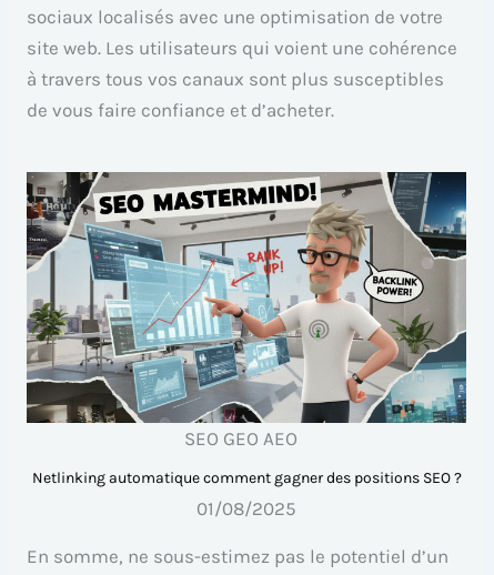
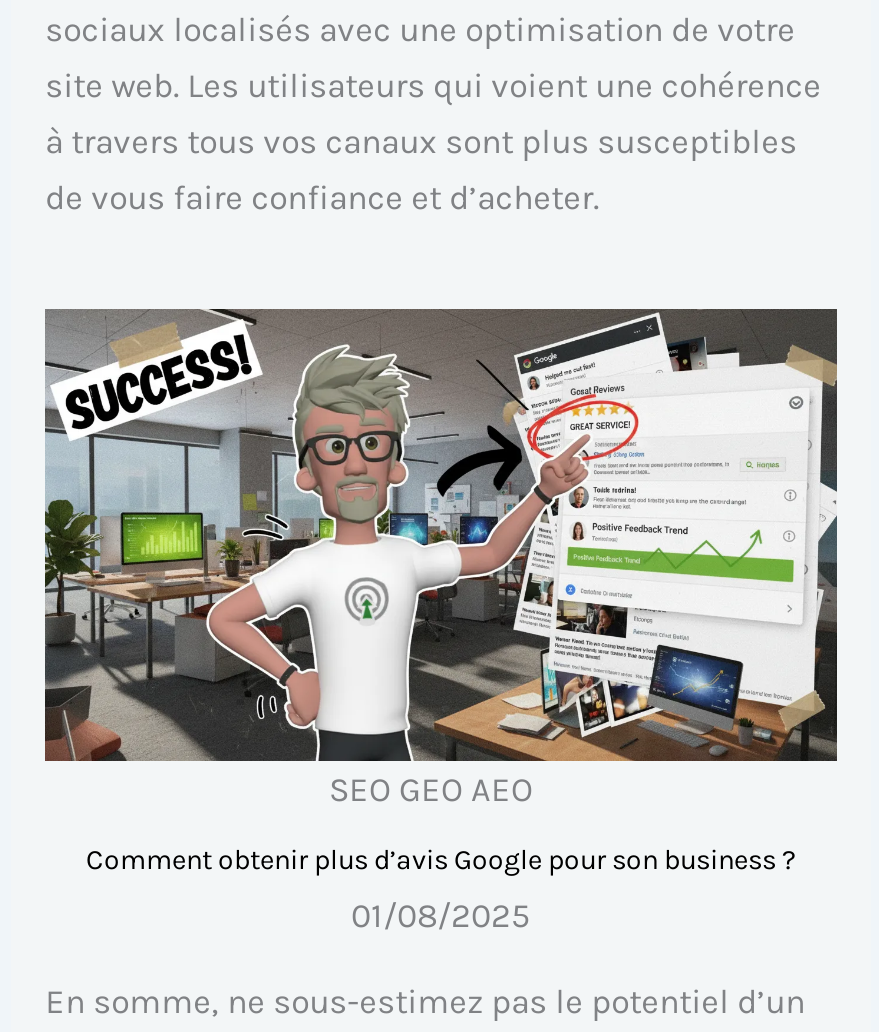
- [image]
+ [image]

- Netlinking automatique comment gagner des positions SEO ?
+ Comment obtenir plus d’avis Google pour son business ?
